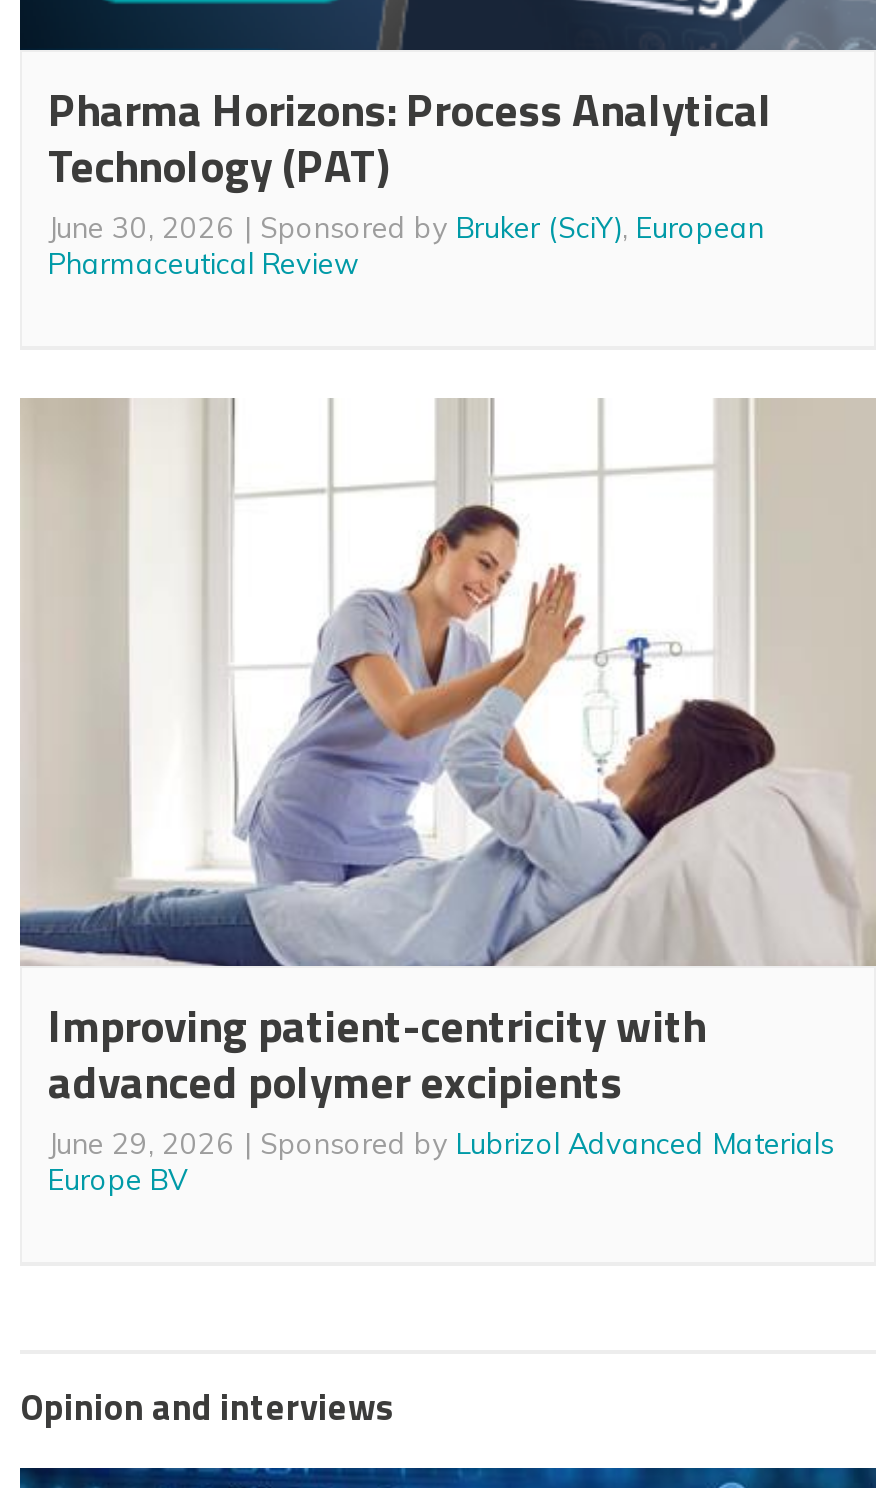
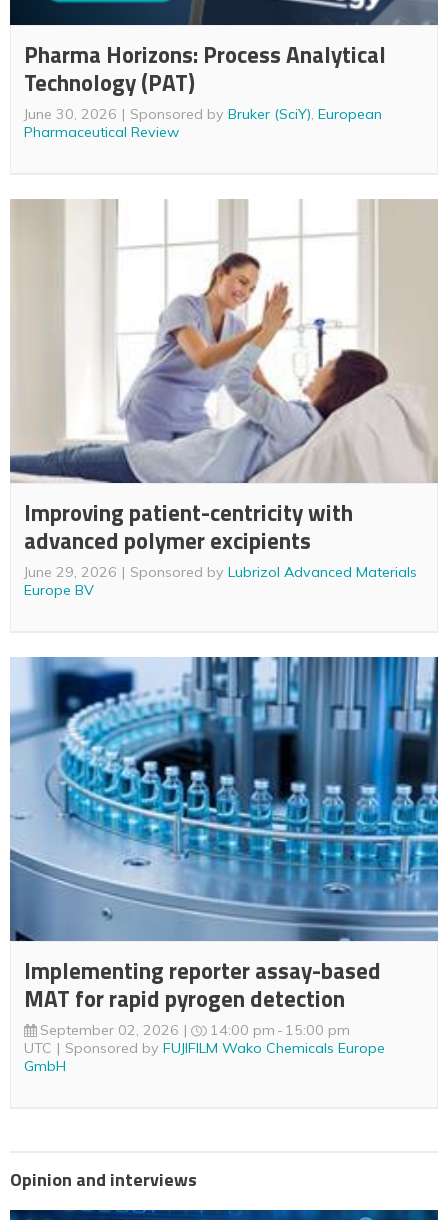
+ [image]
+ Implementing reporter assay-based
+ MAT for rapid pyrogen detection
+ September 02, 2026
+ 14:00 pm 15:00 pm
+ UTC
+ Sponsored by FUJIFILM Wako Chemicals Europe
+ GmbH
